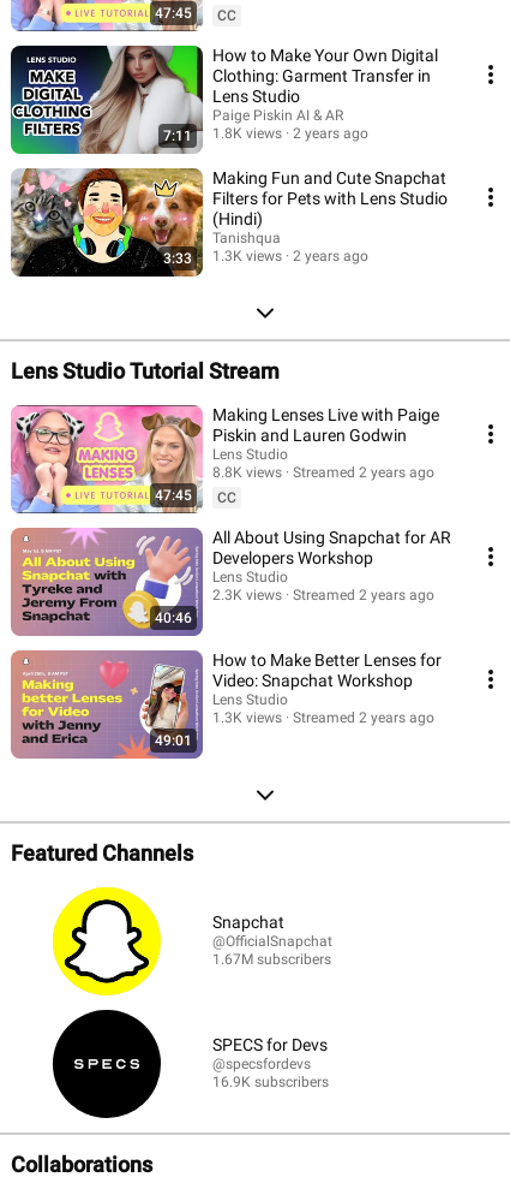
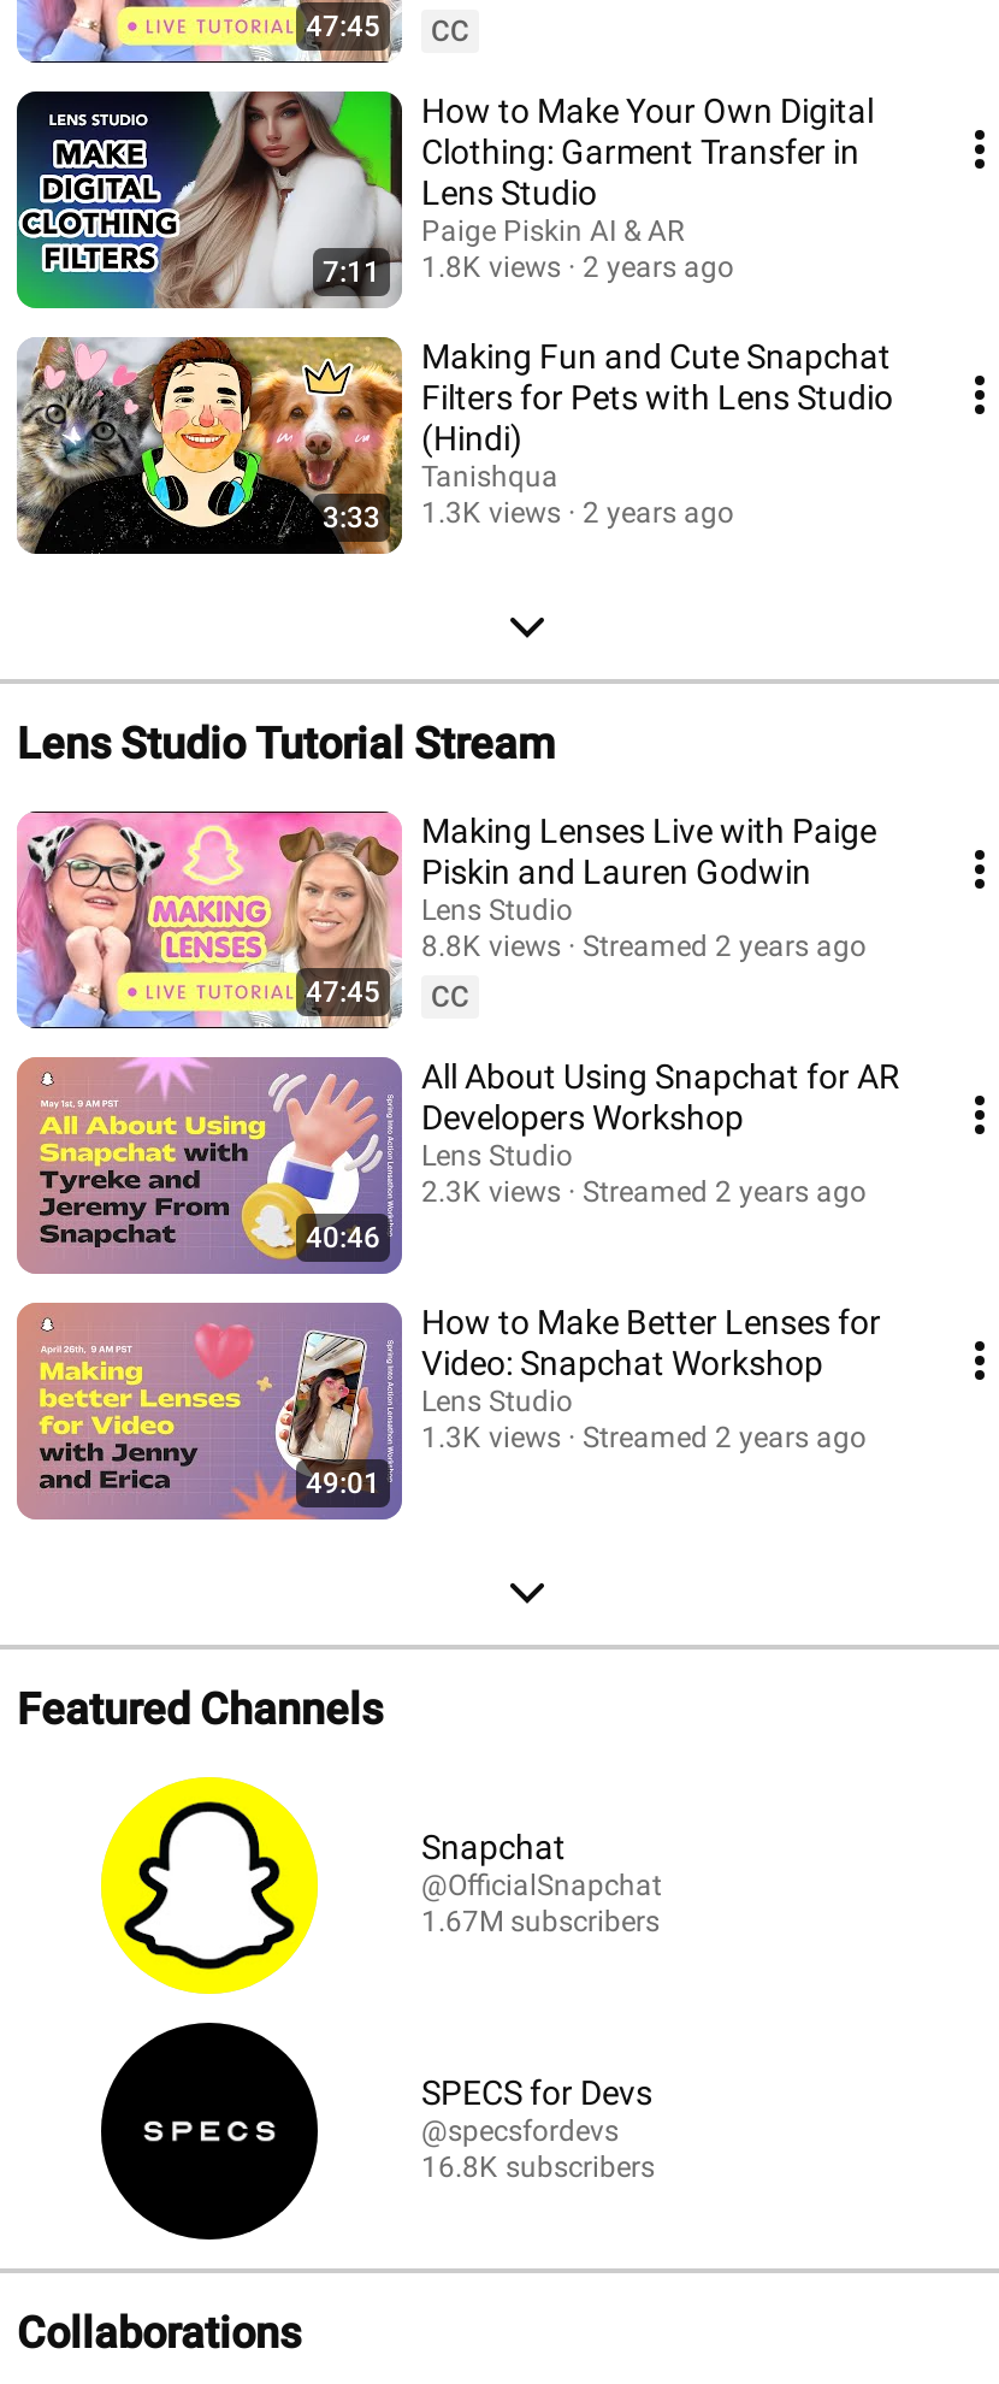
- 16.9K subscribers
+ 16.8K subscribers
